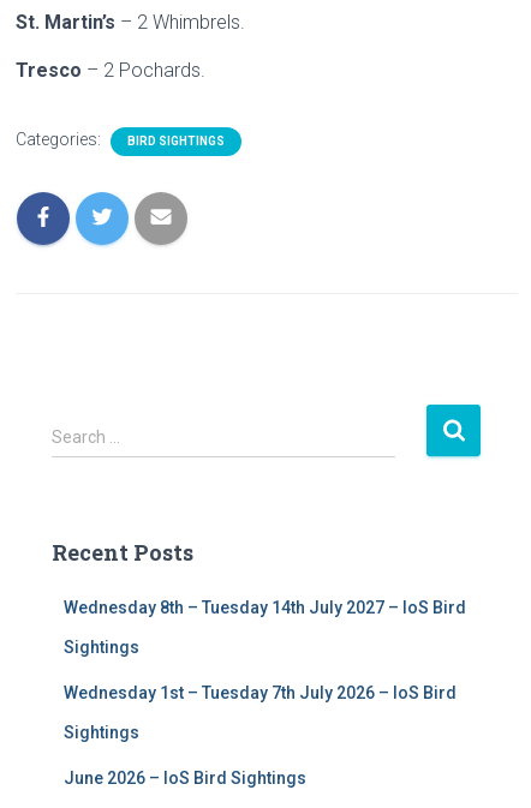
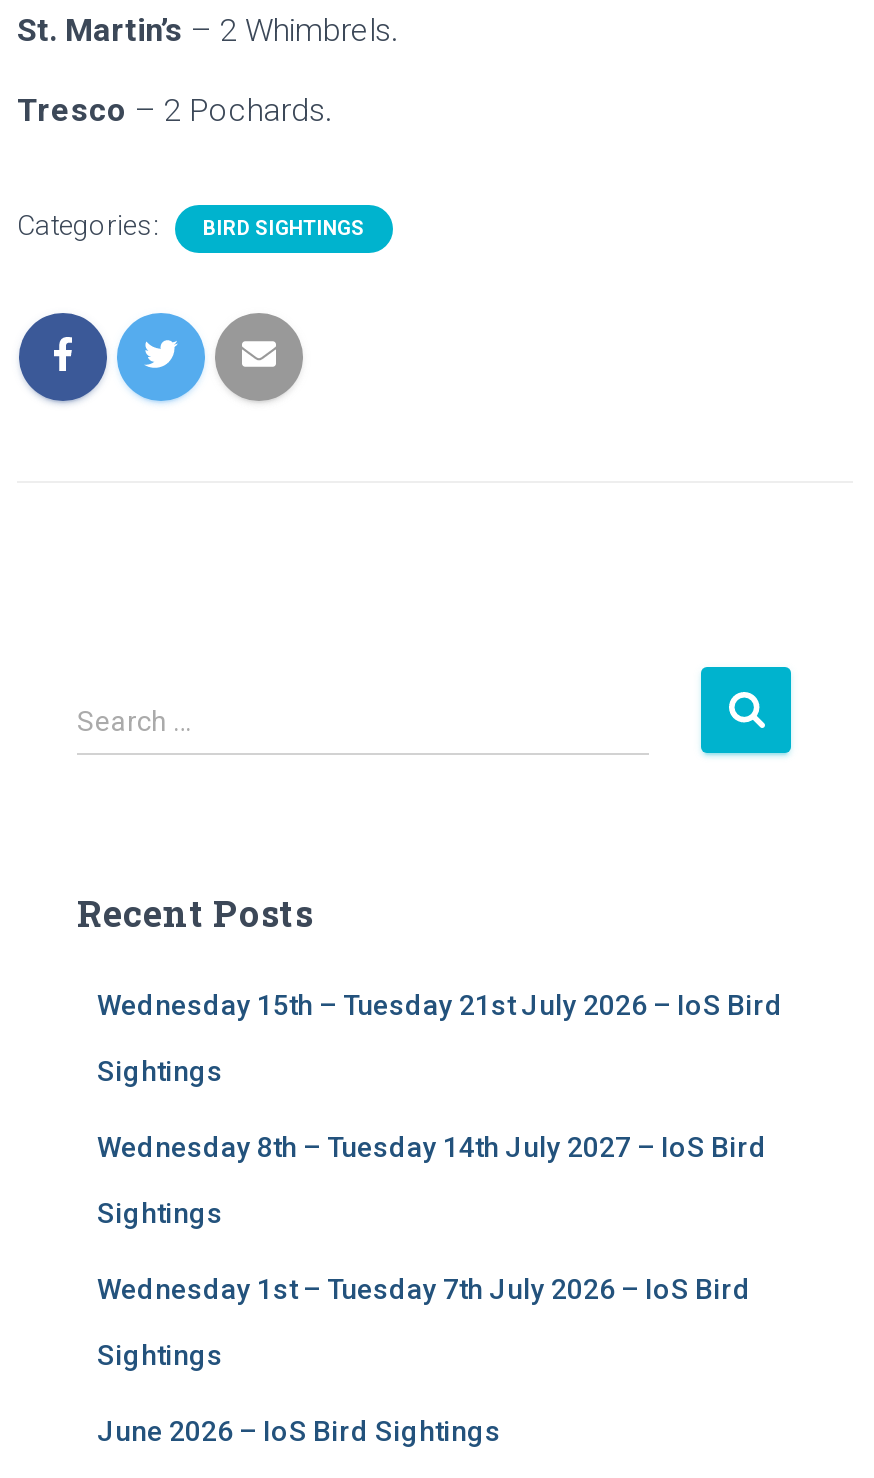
+ Wednesday 15th – Tuesday 21st July 2026 – IoS Bird
+ Sightings
